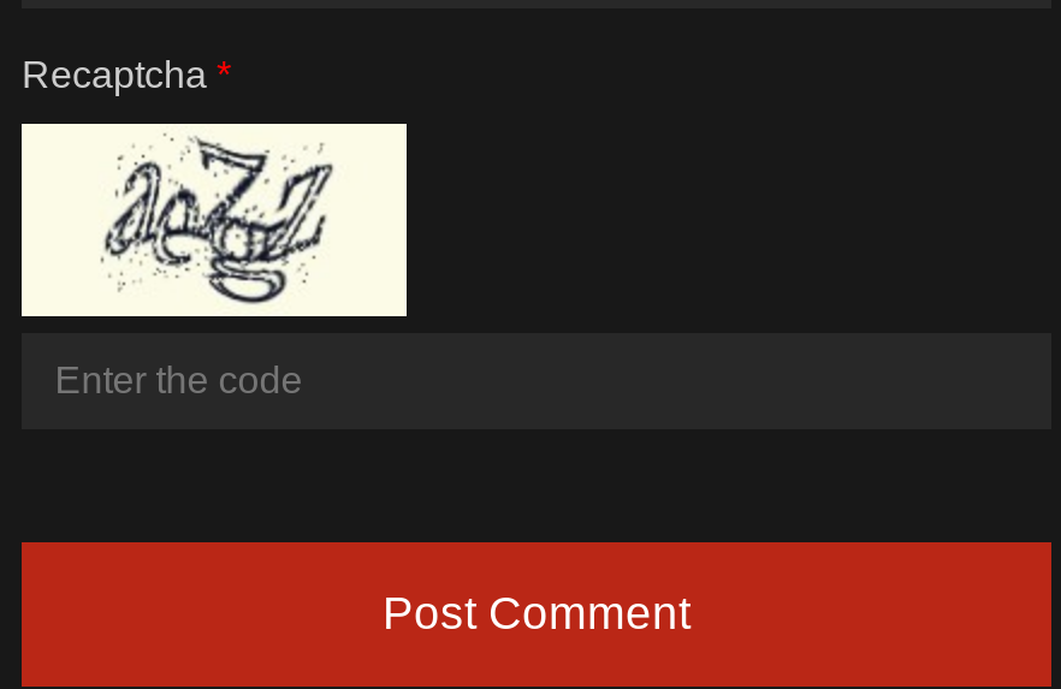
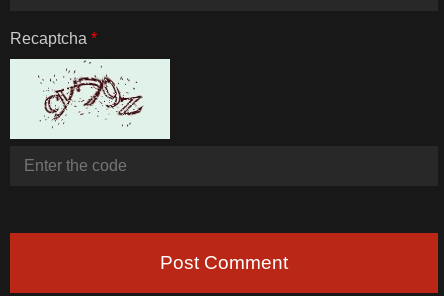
- [image]
+ [image]
